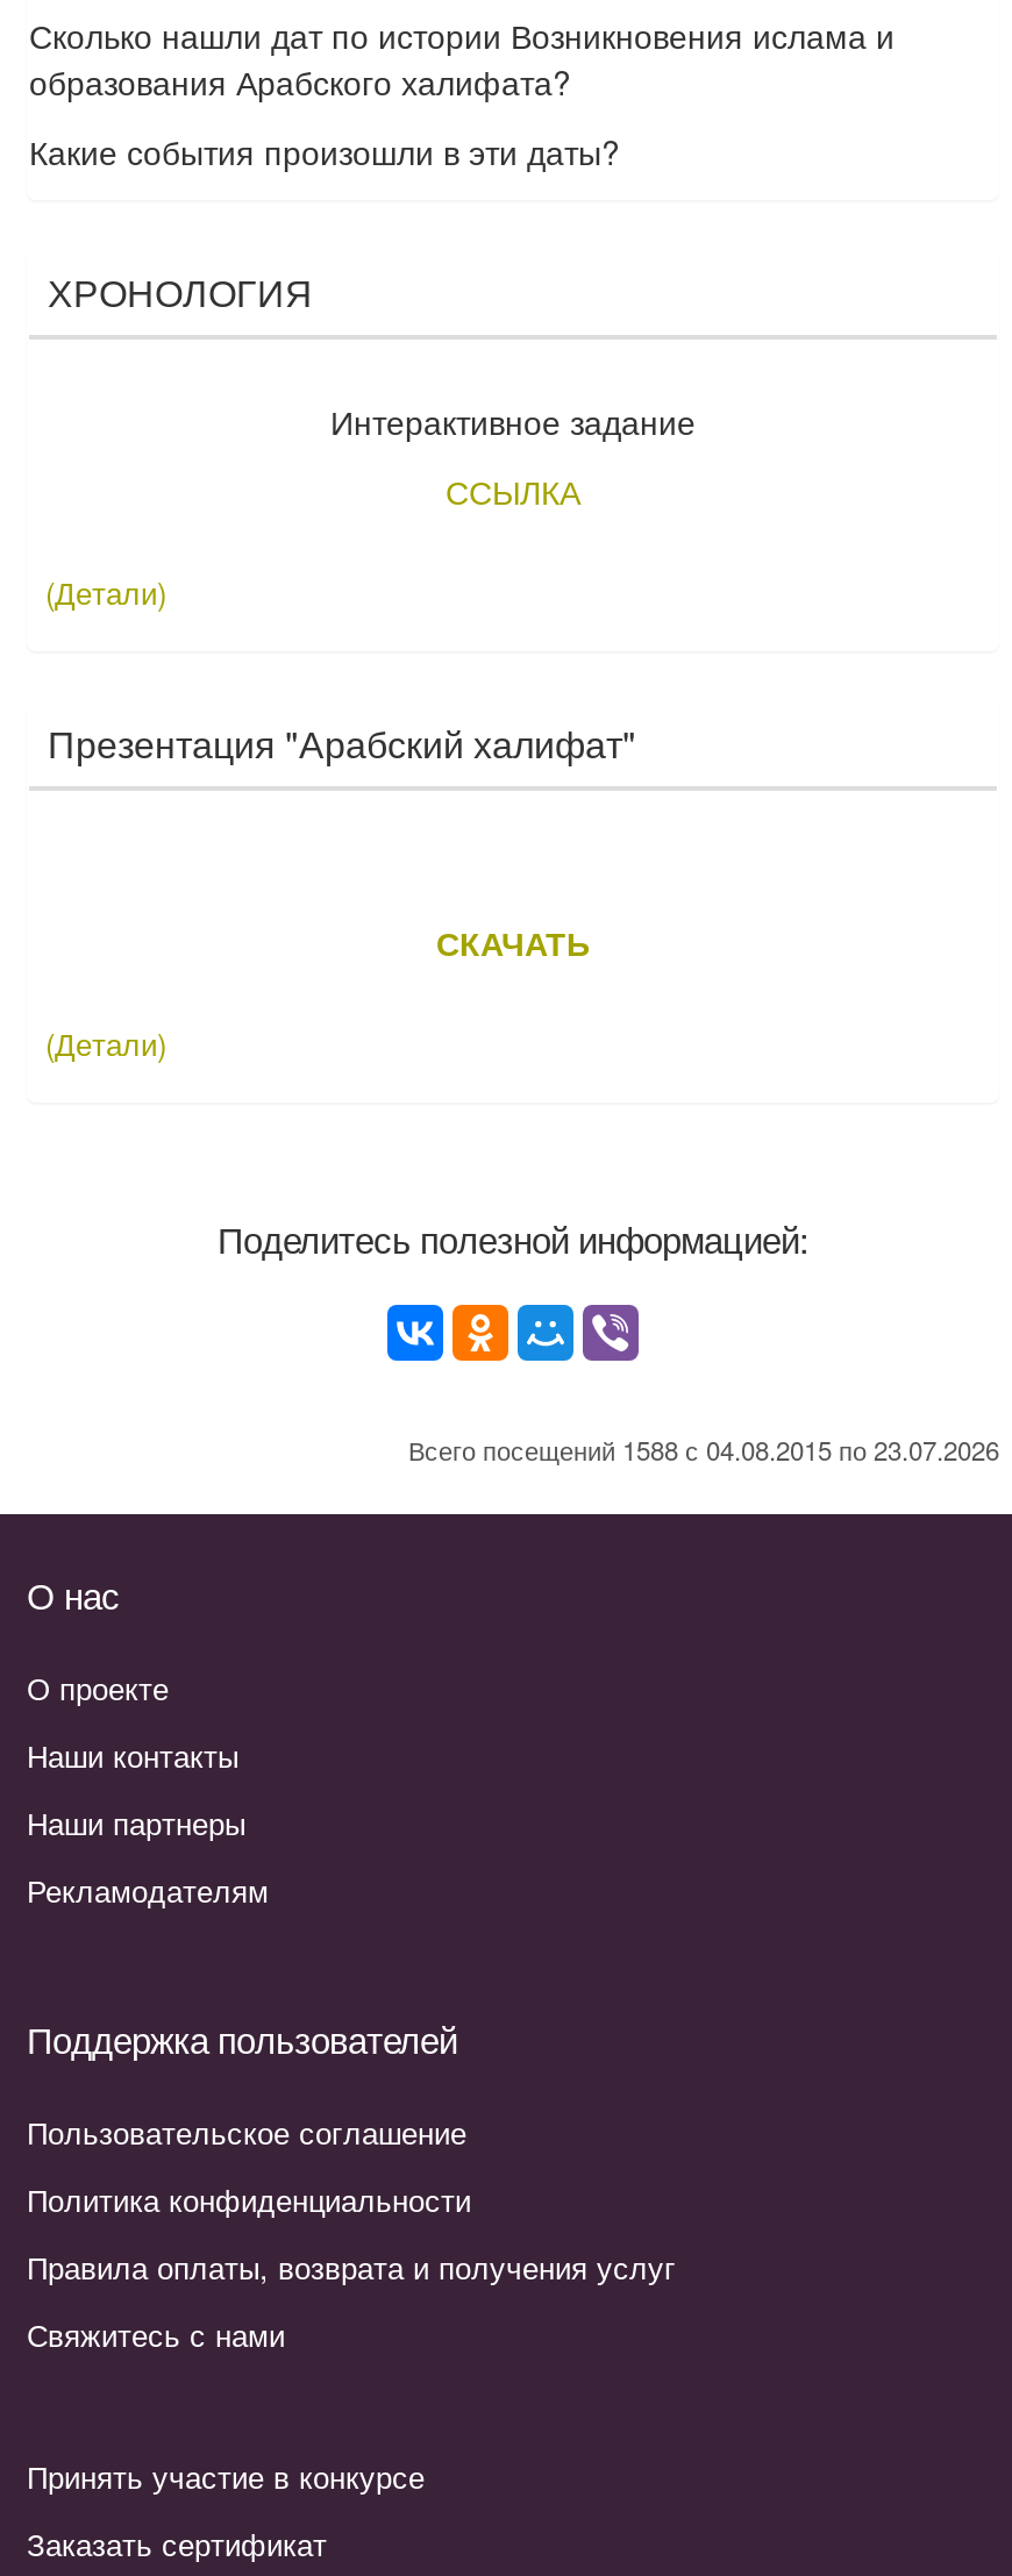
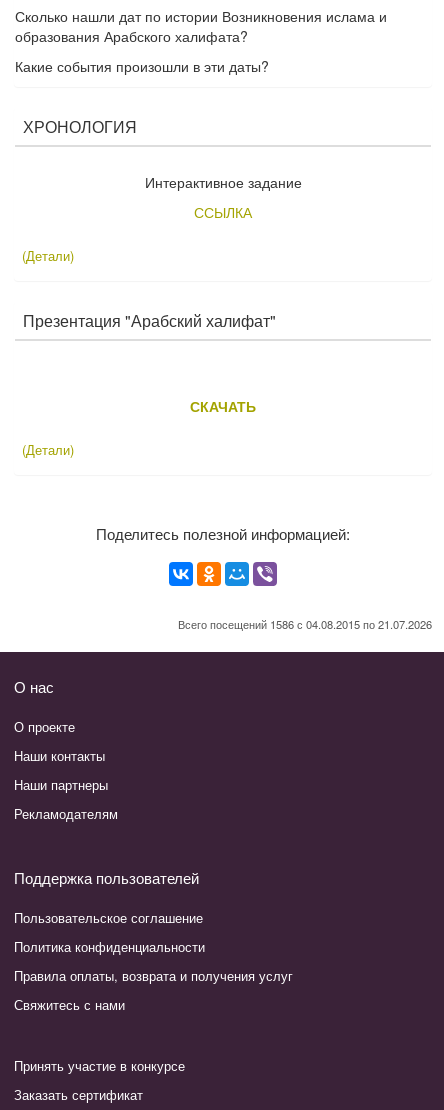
- Всего посещений 1588 с 04.08.2015 по 23.07.2026
+ Всего посещений 1586 с 04.08.2015 по 21.07.2026
